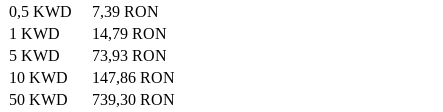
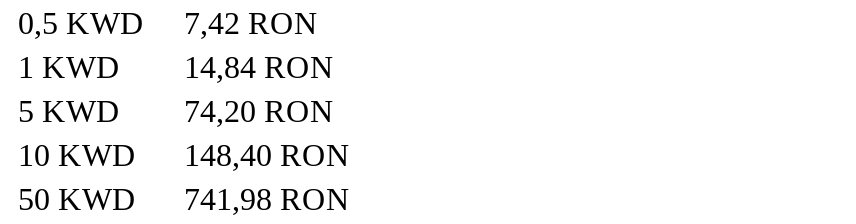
- 0,5 KWD 7,39 RON
+ 0,5 KWD 7,42 RON

- 1 KWD 14,79 RON
+ 1 KWD 14,84 RON

- 5 KWD 73,93 RON
+ 5 KWD 74,20 RON

- 10 KWD 147,86 RON
+ 10 KWD 148,40 RON

- 50 KWD 739,30 RON
+ 50 KWD 741,98 RON
